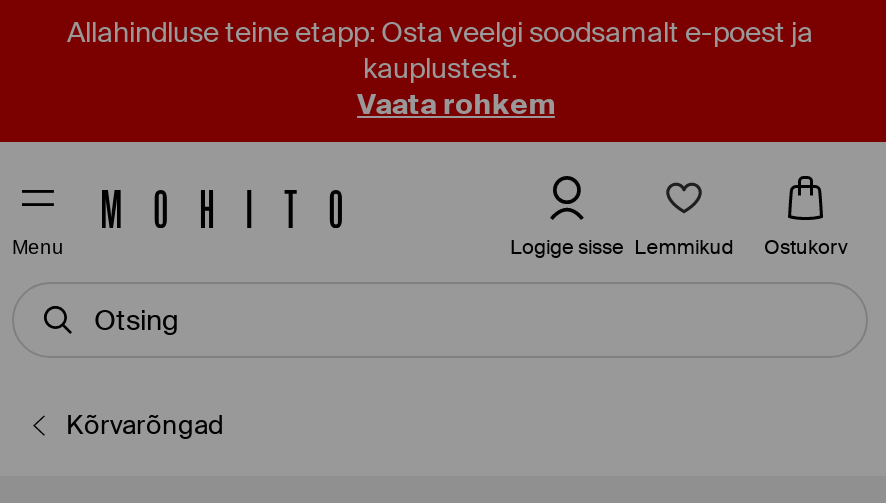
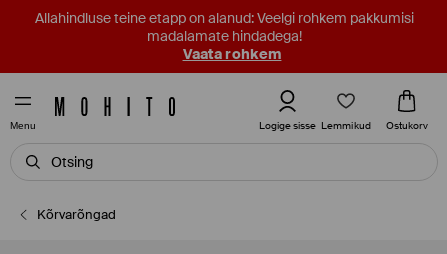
- Allahindluse teine etapp: Osta veelgi soodsamalt e-poest ja
- kauplustest.
+ Allahindluse teine etapp on alanud: Veelgi rohkem pakkumisi
+ madalamate hindadega!
